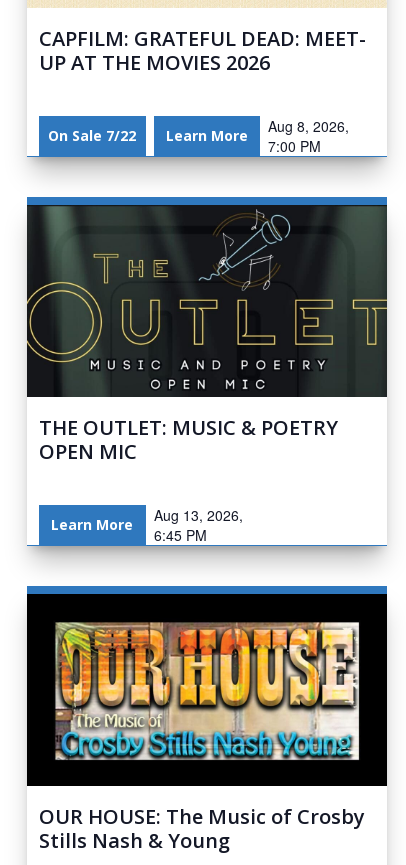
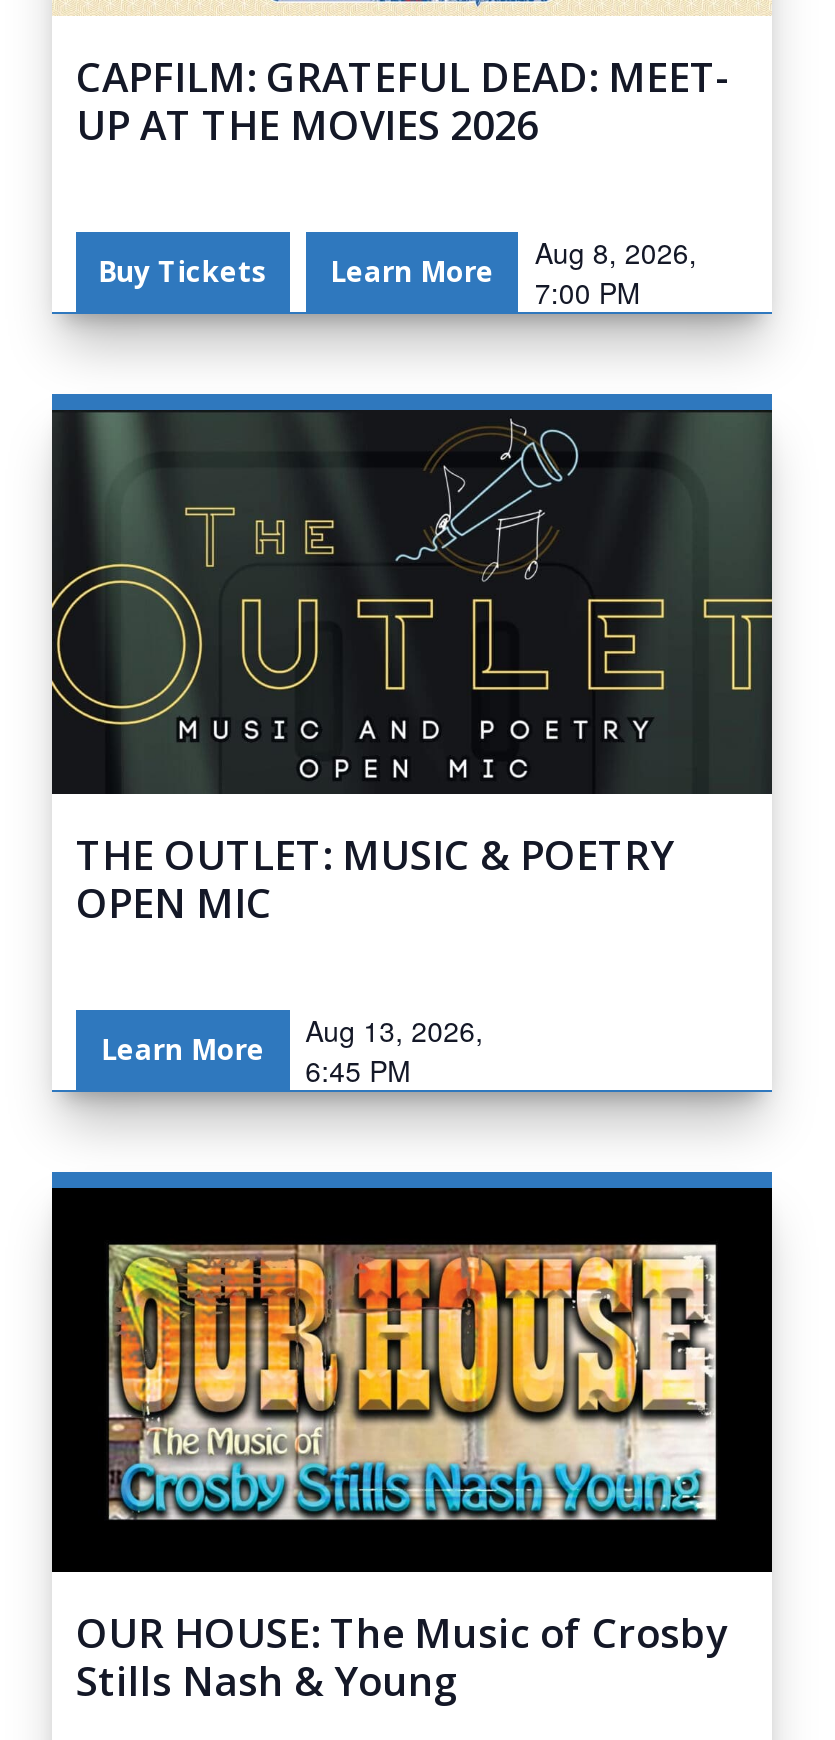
- On Sale 7/22
+ Buy Tickets
